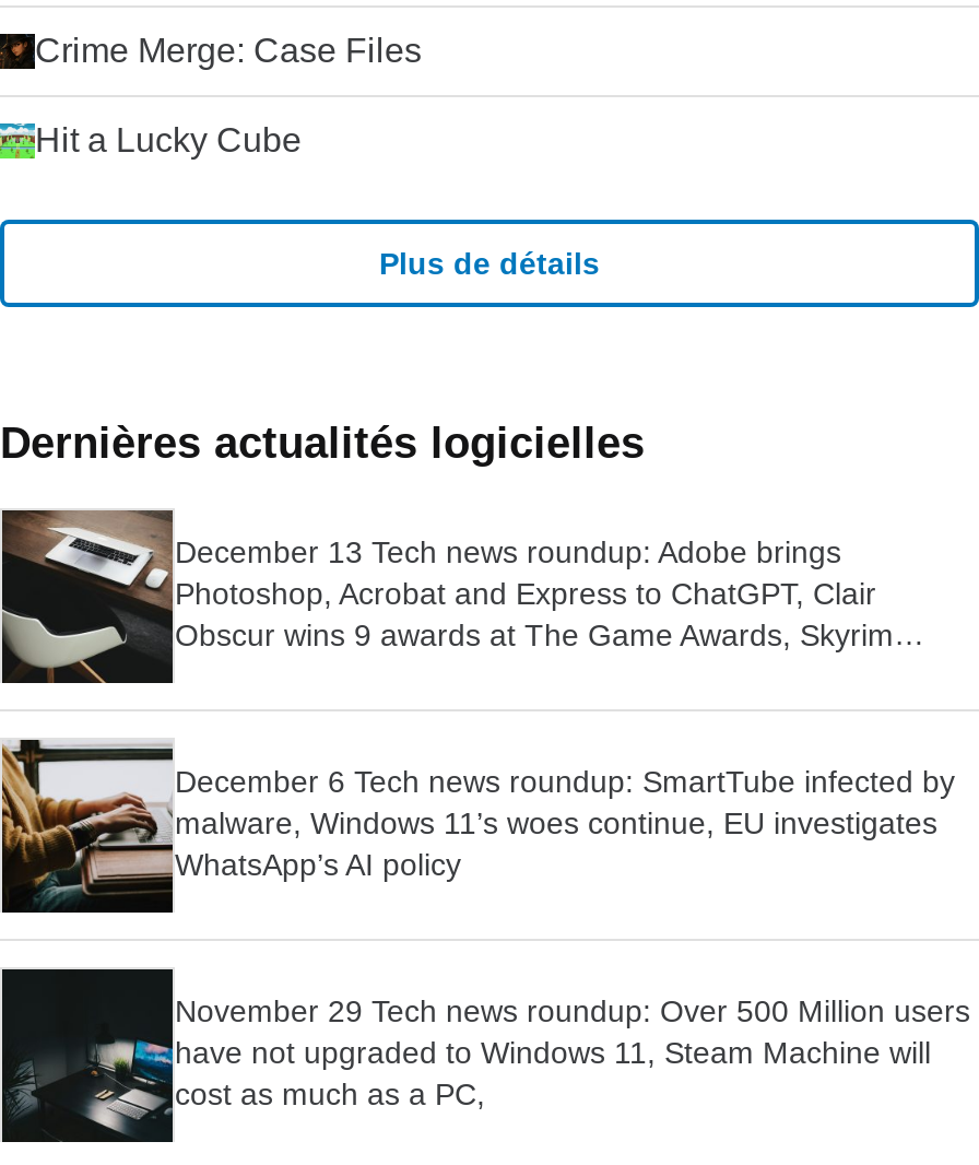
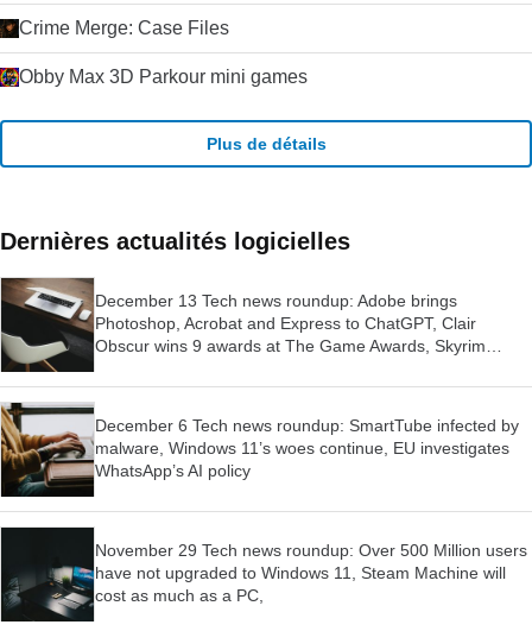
- Hit a Lucky Cube
+ Obby Max 3D Parkour mini games
